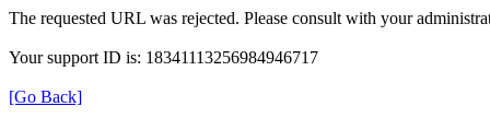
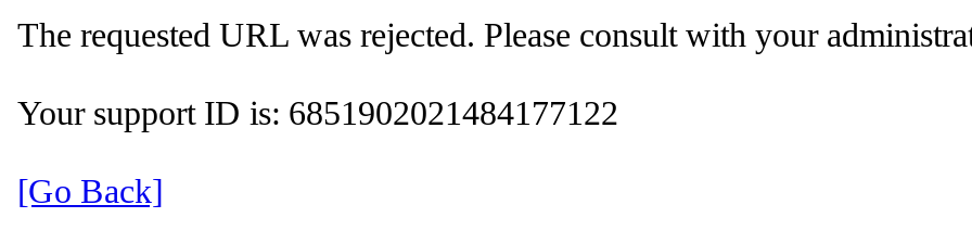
- Your support ID is: 18341113256984946717
+ Your support ID is: 6851902021484177122
